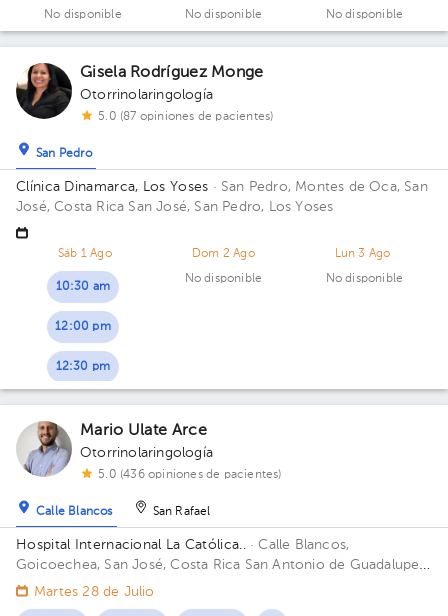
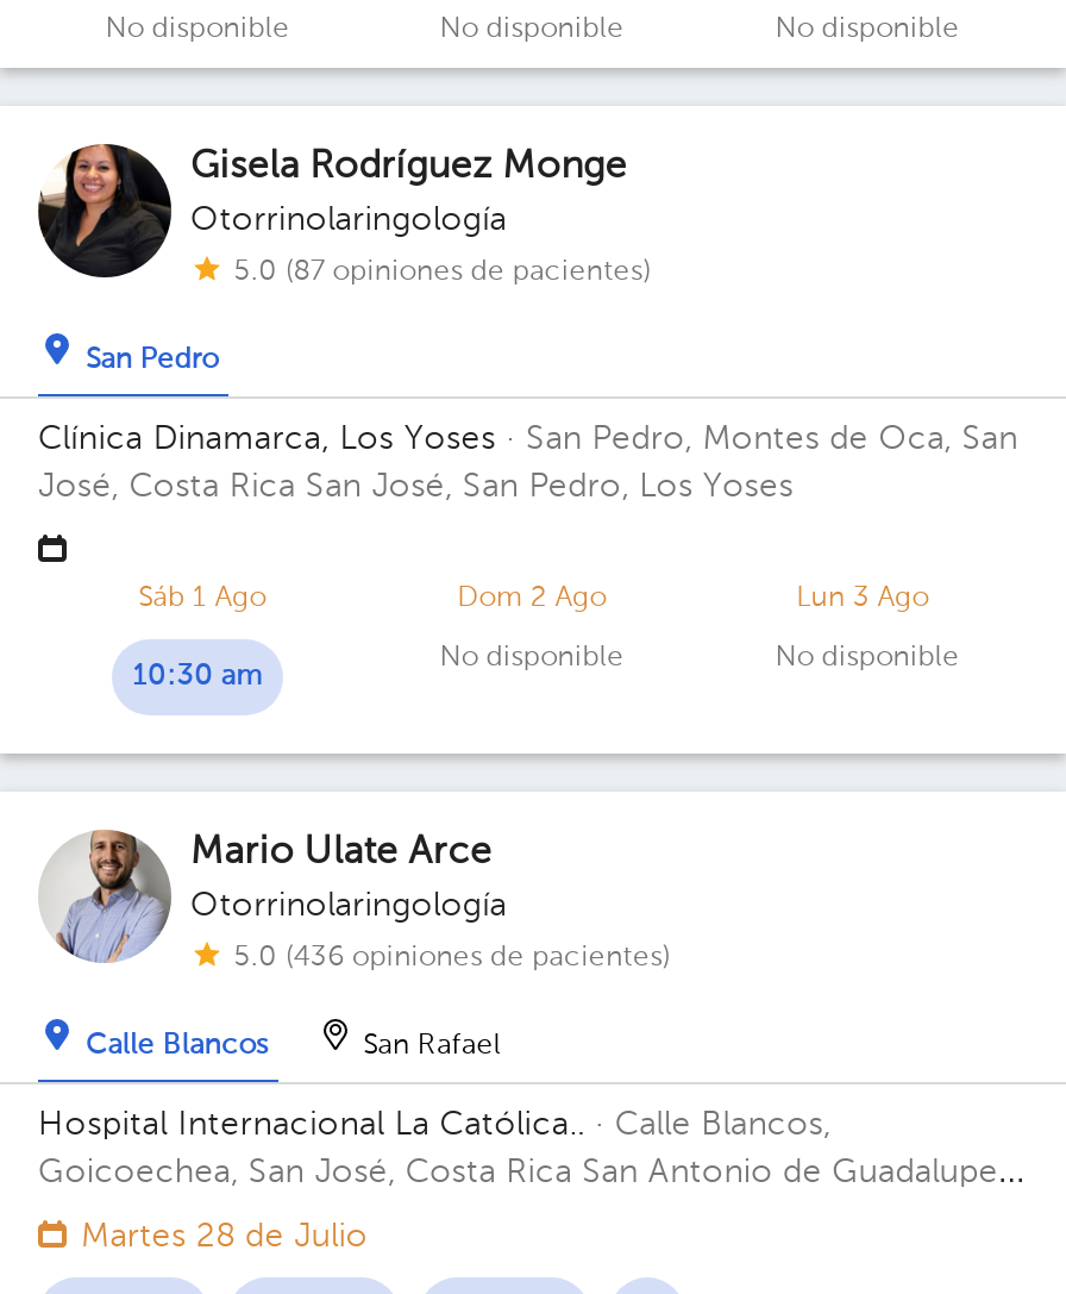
- 12:00 pm
- 12:30 pm
